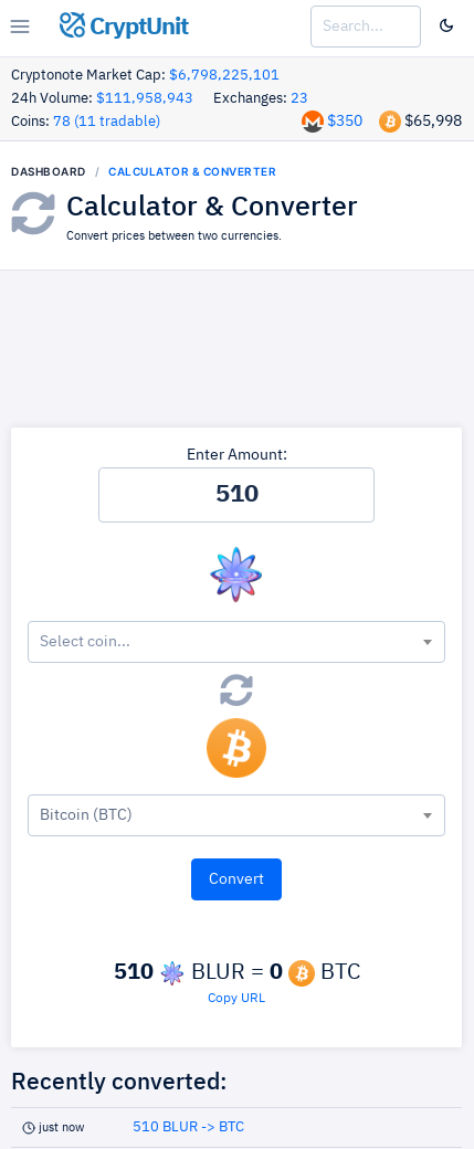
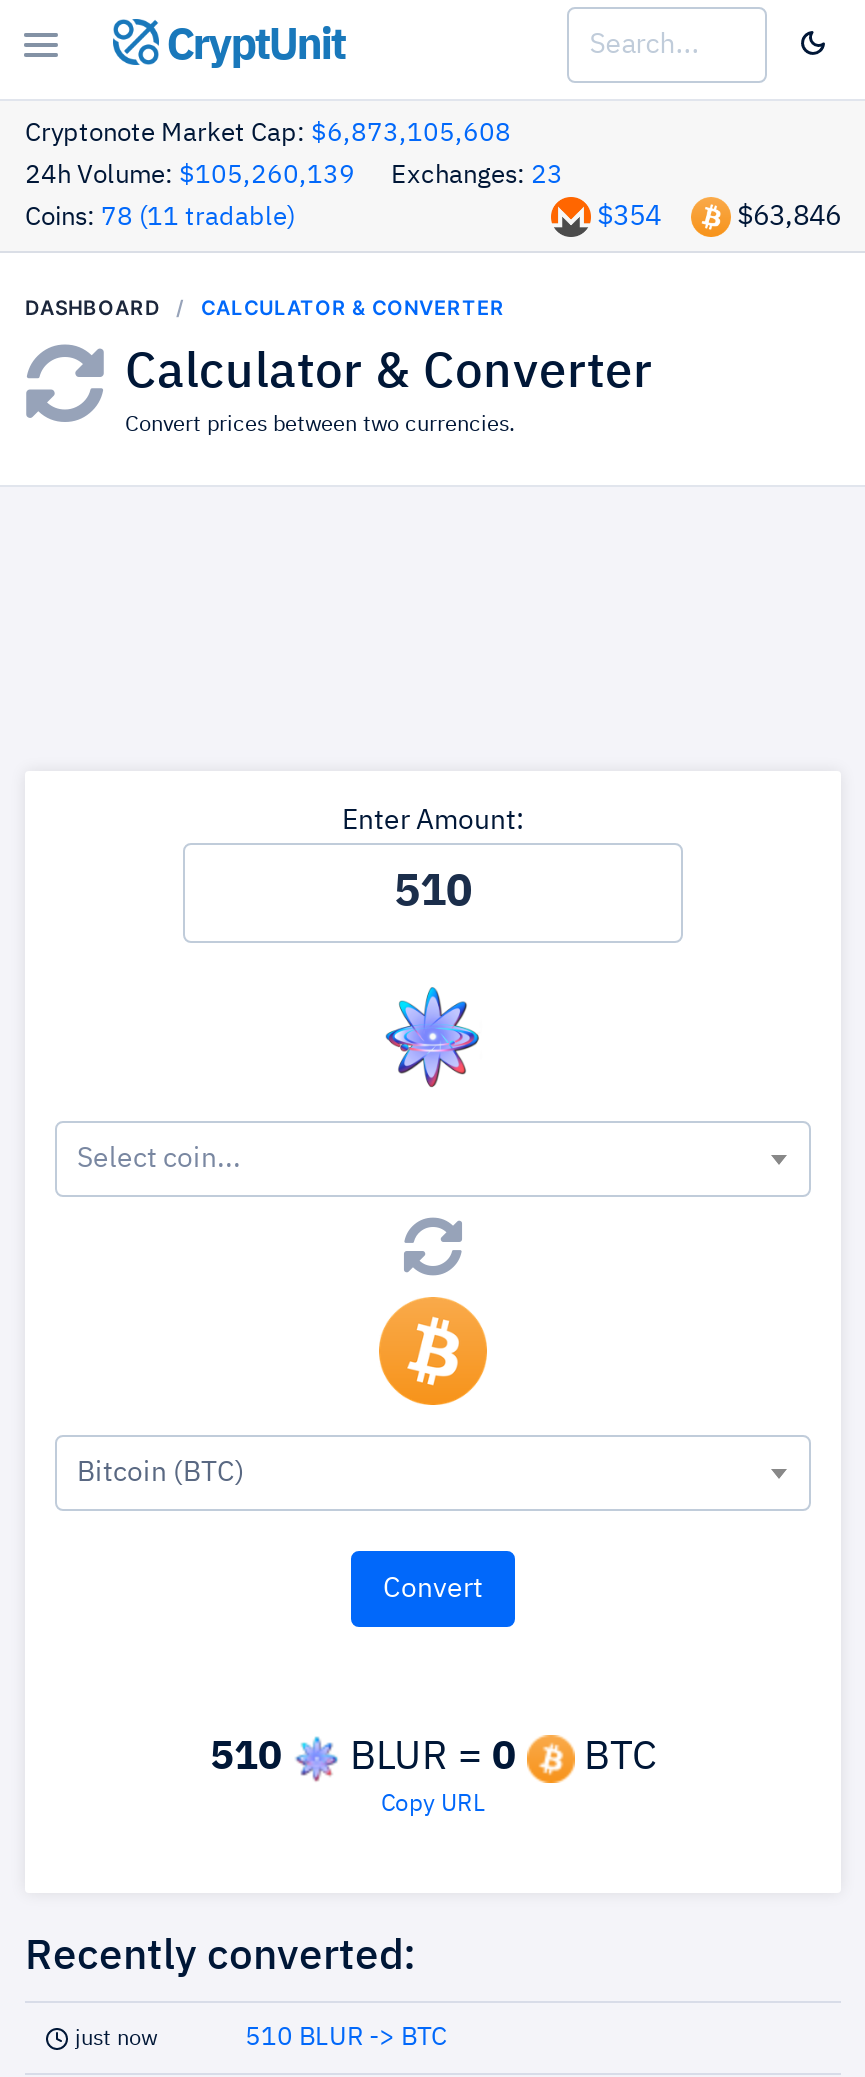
- Cryptonote Market Cap: $6,798,225,101
+ Cryptonote Market Cap: $6,873,105,608

- 24h Volume: $111,958,943 Exchanges: 23
+ 24h Volume: $105,260,139 Exchanges: 23

- $350
+ $354

- $65,998
+ $63,846
